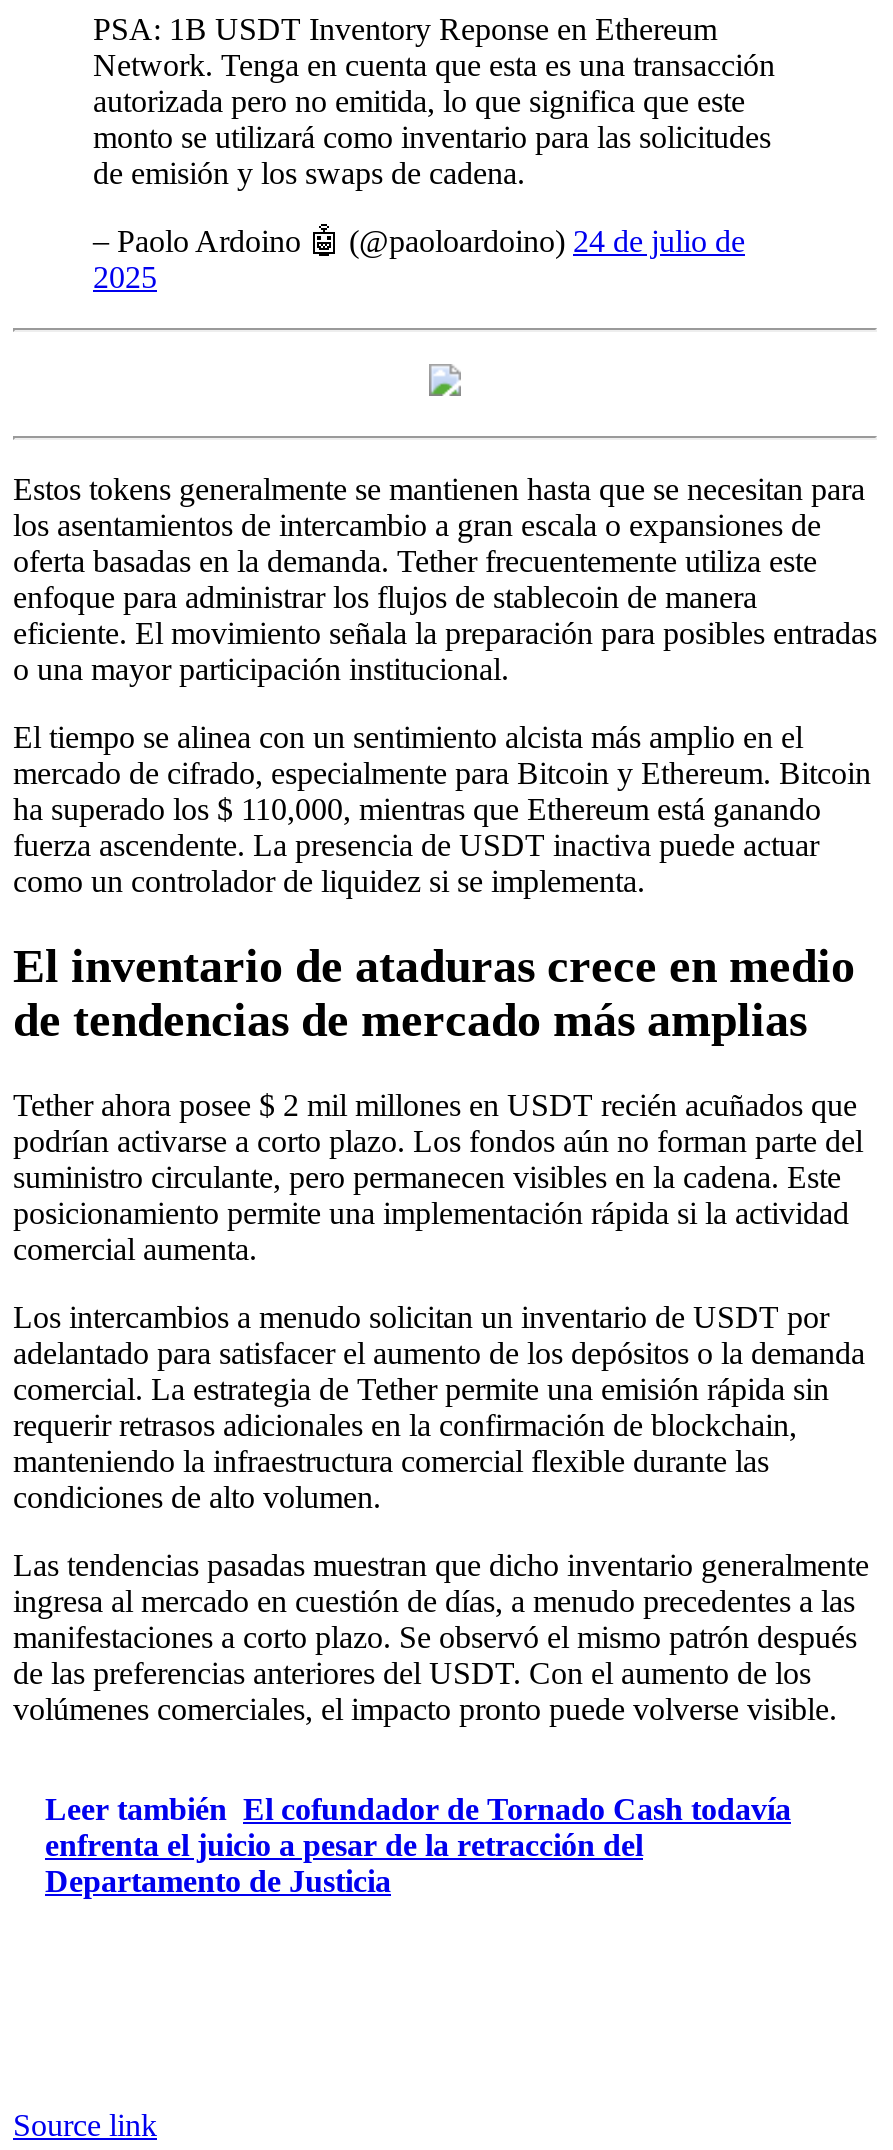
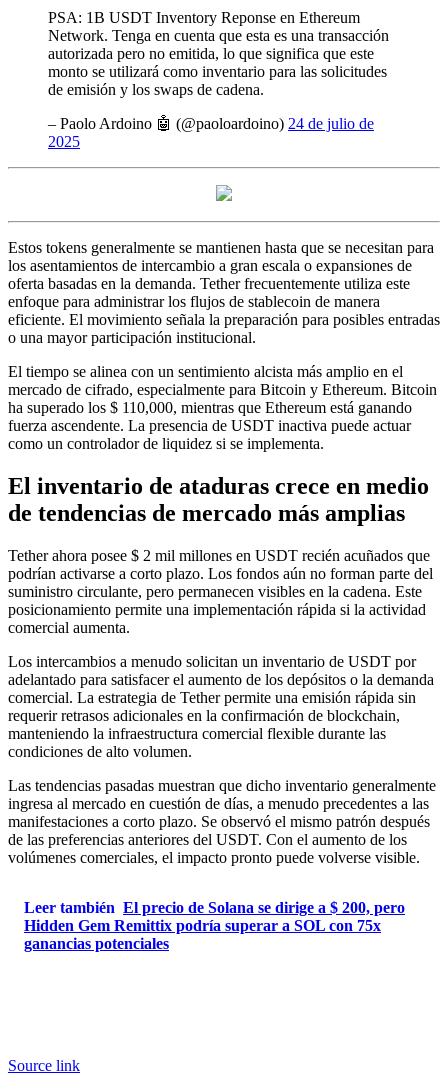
- Leer también El cofundador de Tornado Cash todavía
- enfrenta el juicio a pesar de la retracción del
- Departamento de Justicia
+ Leer también El precio de Solana se dirige a $ 200, pero
+ Hidden Gem Remittix podría superar a SOL con 75x
+ ganancias potenciales
